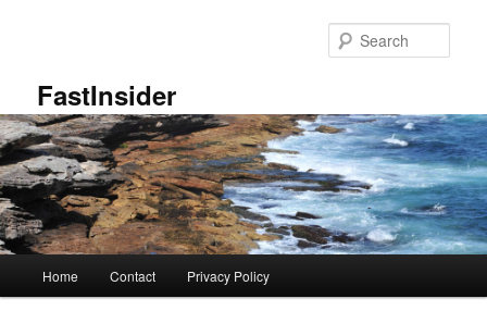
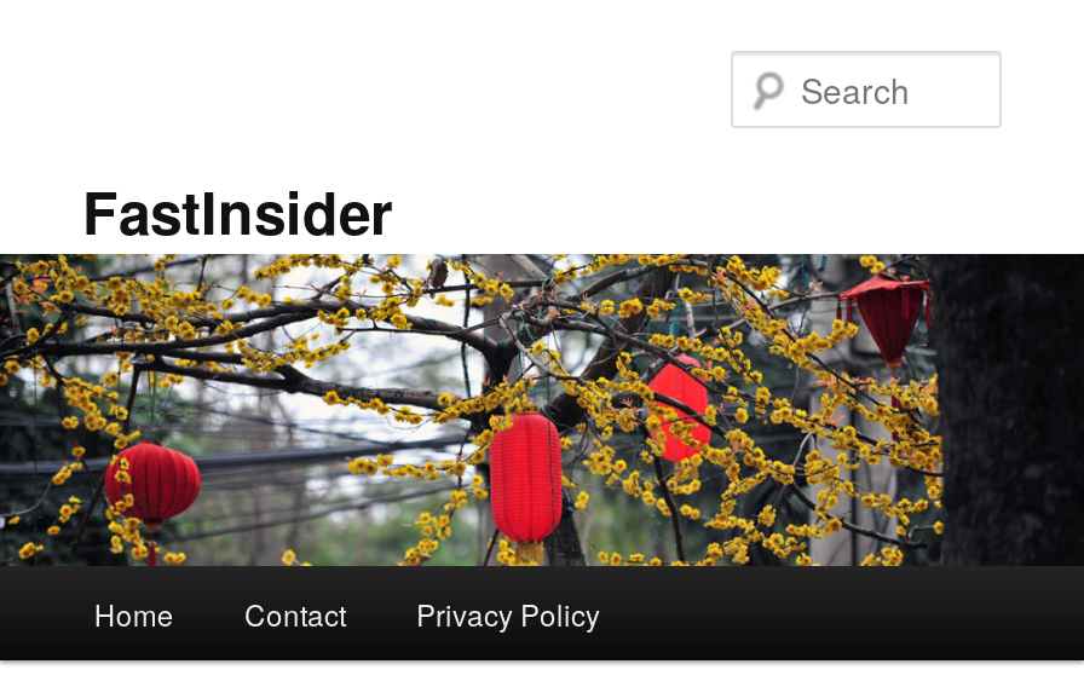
- [image]
+ [image]
